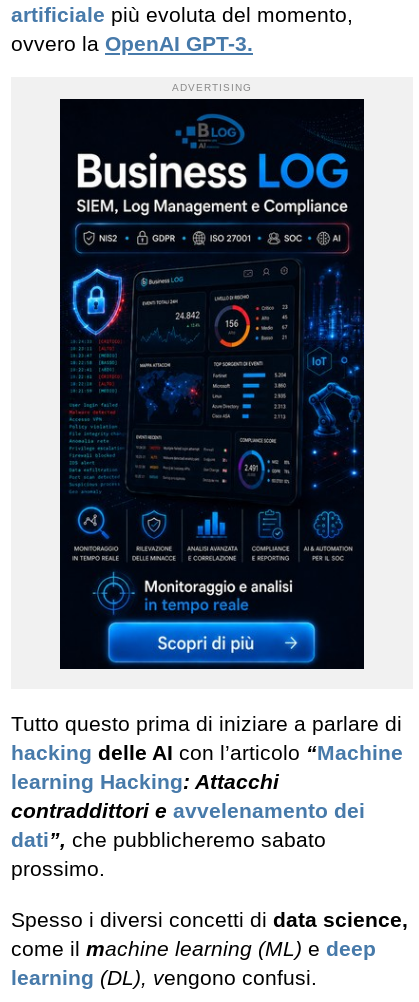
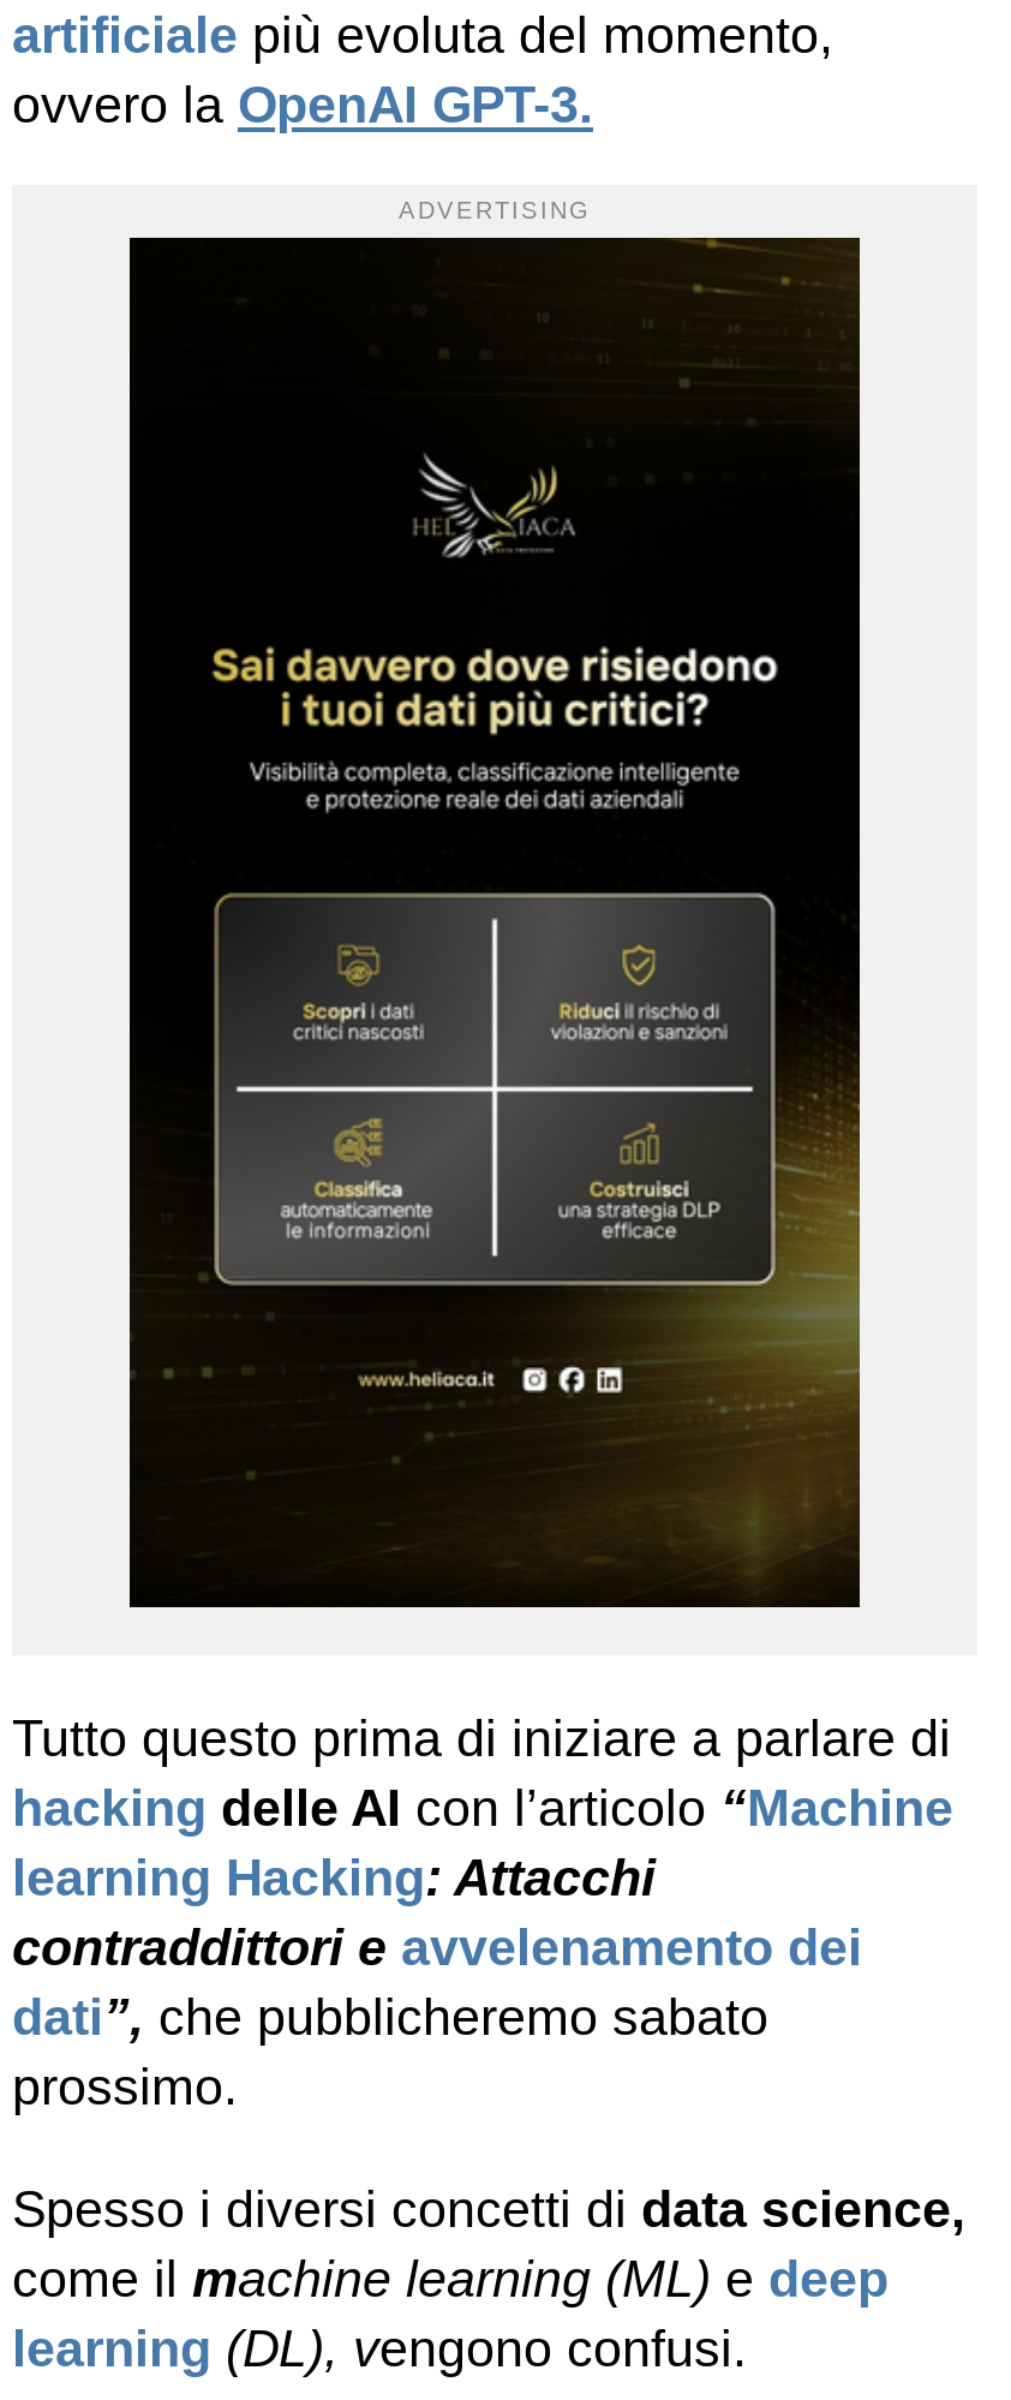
- [image]
+ [image]
